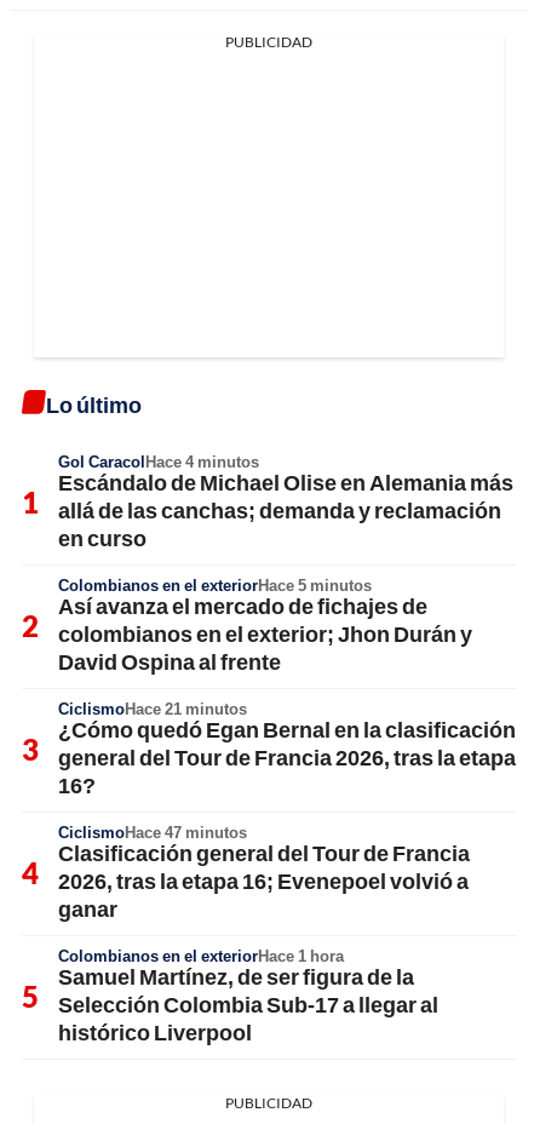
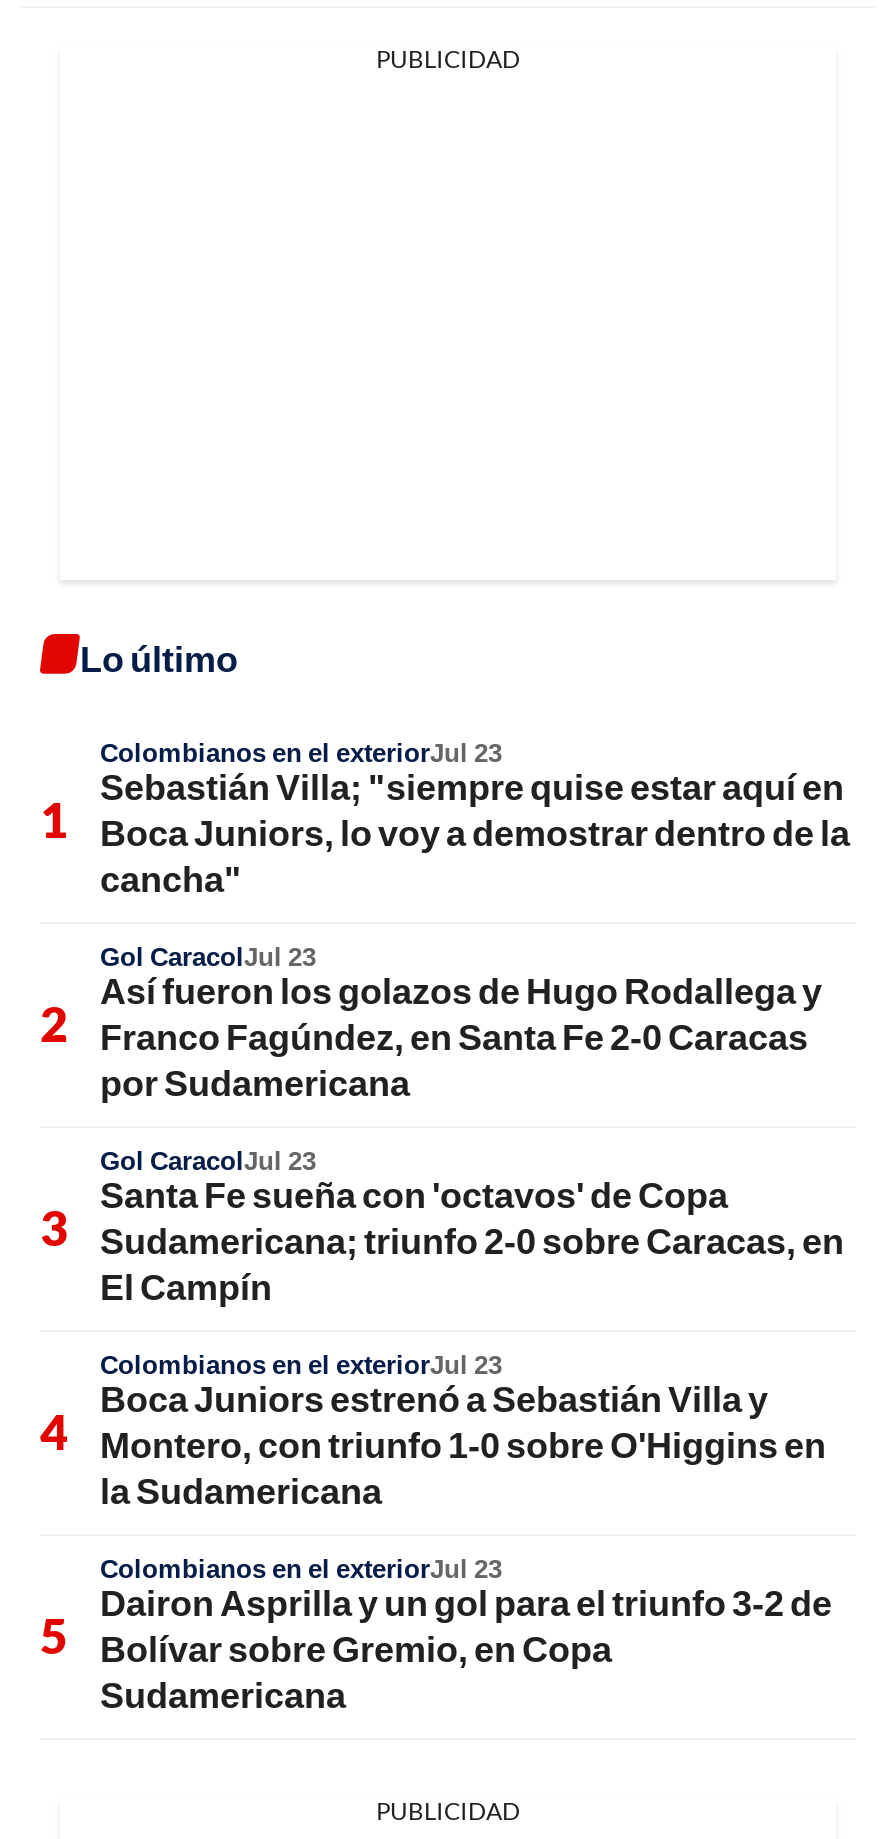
- Gol CaracolHace 4 minutos
- Escándalo de Michael Olise en Alemania más
- allá de las canchas; demanda y reclamación
- en curso
+ Colombianos en el exteriorJul 23
+ Sebastián Villa; "siempre quise estar aquí en
+ Boca Juniors, lo voy a demostrar dentro de la
+ cancha"

- Colombianos en el exteriorHace 5 minutos
- Así avanza el mercado de fichajes de
- colombianos en el exterior; Jhon Durán y
- David Ospina al frente
+ Gol CaracolJul 23
+ Así fueron los golazos de Hugo Rodallega y
+ Franco Fagúndez, en Santa Fe 2-0 Caracas
+ por Sudamericana

- CiclismoHace 21 minutos
- ¿Cómo quedó Egan Bernal en la clasificación
- general del Tour de Francia 2026, tras la etapa
- 16?
+ Gol CaracolJul 23
+ Santa Fe sueña con 'octavos' de Copa
+ Sudamericana; triunfo 2-0 sobre Caracas, en
+ El Campín

- CiclismoHace 47 minutos
- Clasificación general del Tour de Francia
- 2026, tras la etapa 16; Evenepoel volvió a
- ganar
+ Colombianos en el exteriorJul 23
+ Boca Juniors estrenó a Sebastián Villa y
+ Montero, con triunfo 1-0 sobre O'Higgins en
+ la Sudamericana

- Colombianos en el exteriorHace 1 hora
- Samuel Martínez, de ser figura de la
- Selección Colombia Sub-17 a llegar al
- histórico Liverpool
+ Colombianos en el exteriorJul 23
+ Dairon Asprilla y un gol para el triunfo 3-2 de
+ Bolívar sobre Gremio, en Copa
+ Sudamericana
